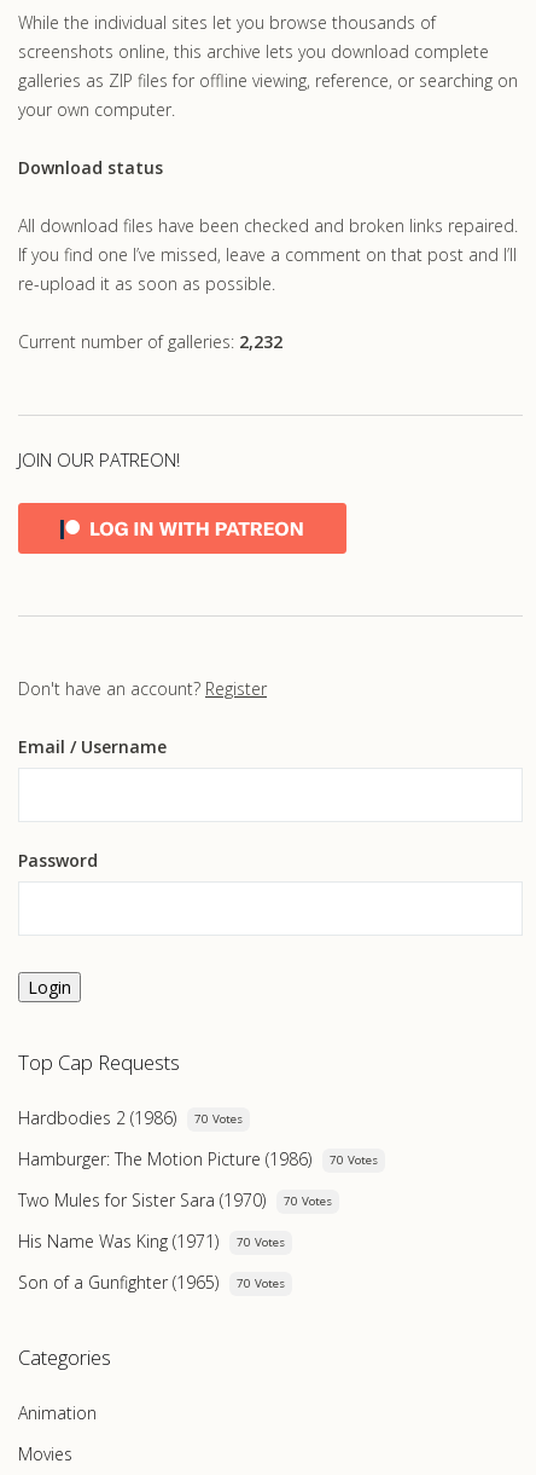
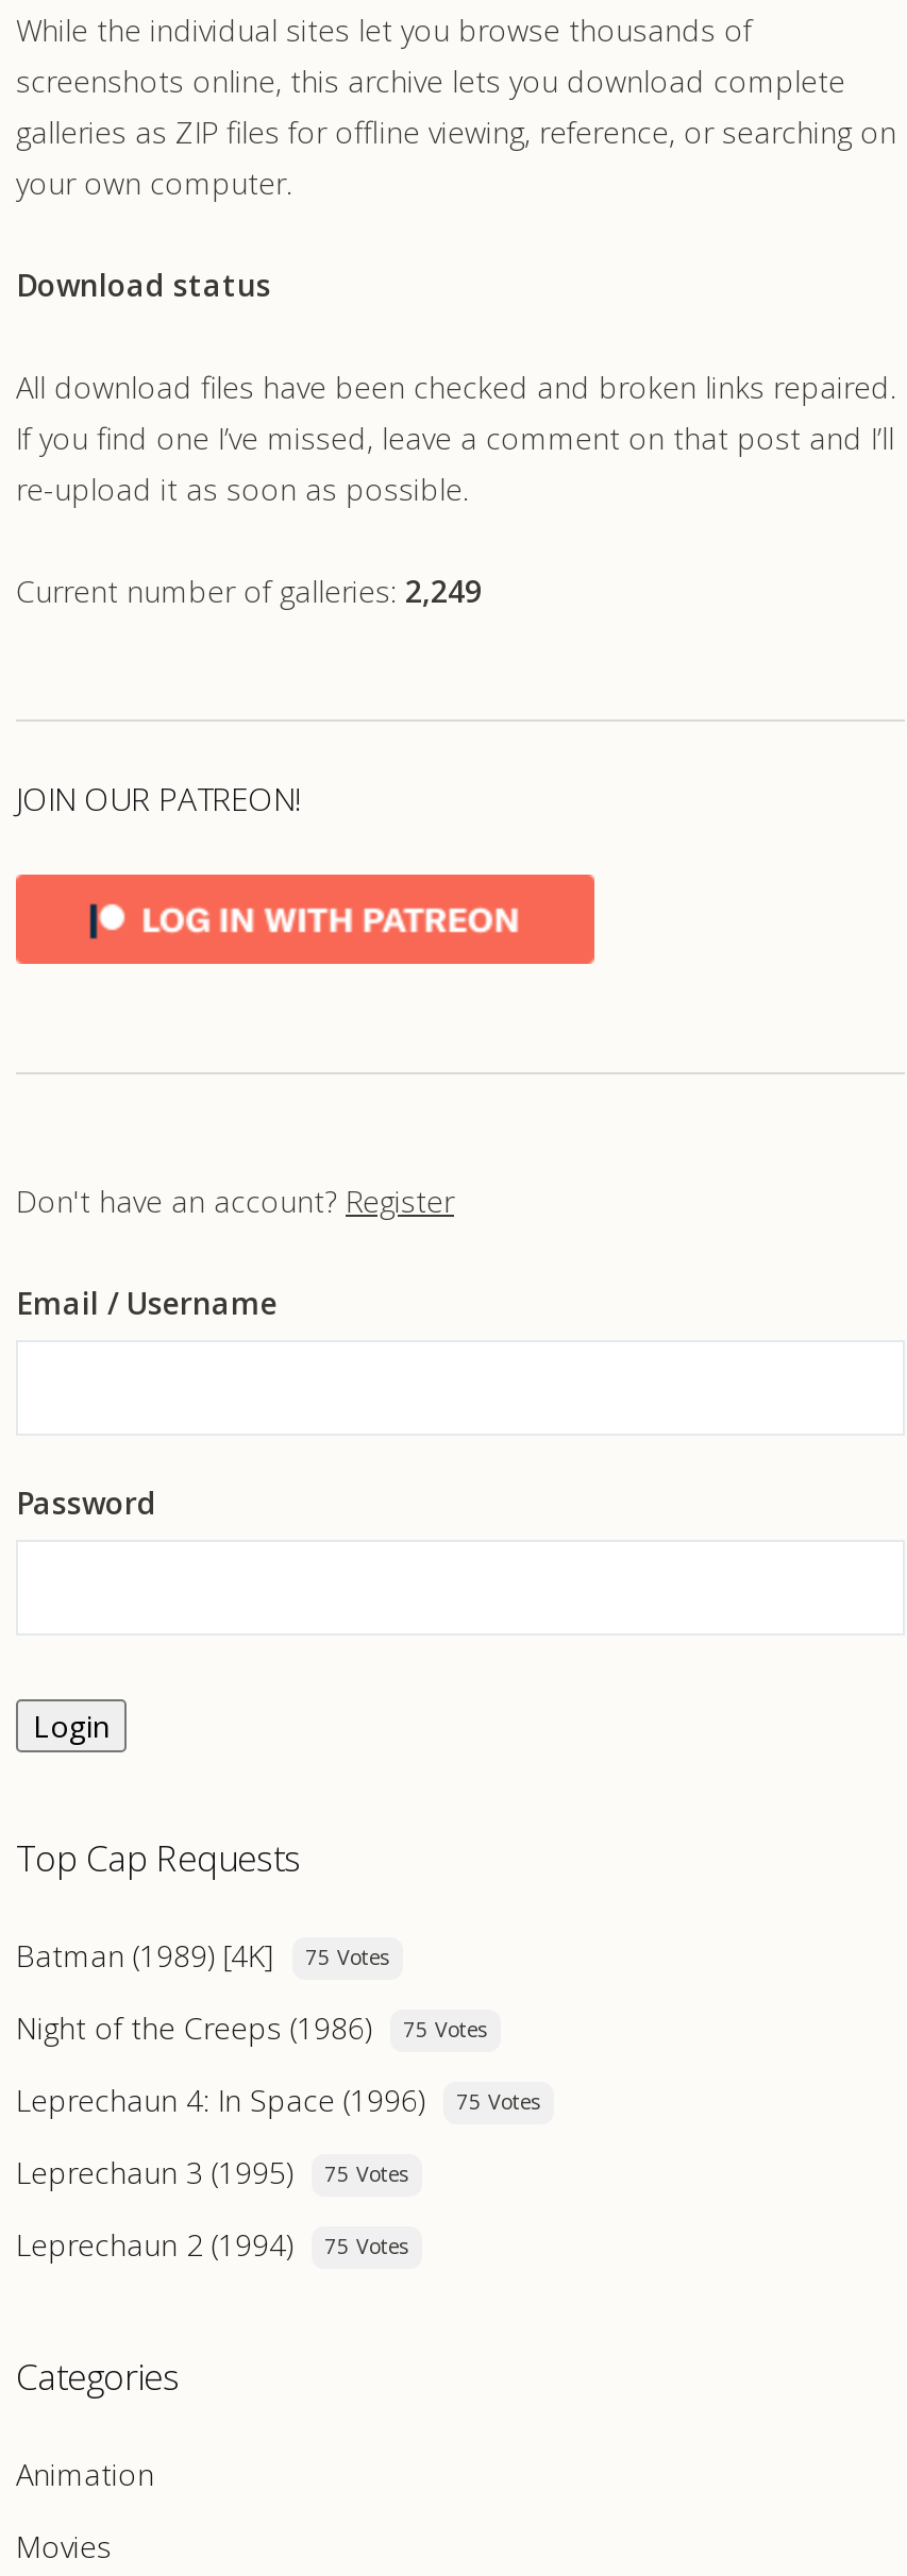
- Current number of galleries: 2,232
+ Current number of galleries: 2,249

- Hardbodies 2 (1986)
- 70 Votes
+ Batman (1989) [4K]
+ 75 Votes

- Hamburger: The Motion Picture (1986)
- 70 Votes
+ Night of the Creeps (1986)
+ 75 Votes

- Two Mules for Sister Sara (1970)
- 70 Votes
+ Leprechaun 4: In Space (1996)
+ 75 Votes

- His Name Was King (1971)
- 70 Votes
+ Leprechaun 3 (1995)
+ 75 Votes

- Son of a Gunfighter (1965)
- 70 Votes
+ Leprechaun 2 (1994)
+ 75 Votes
